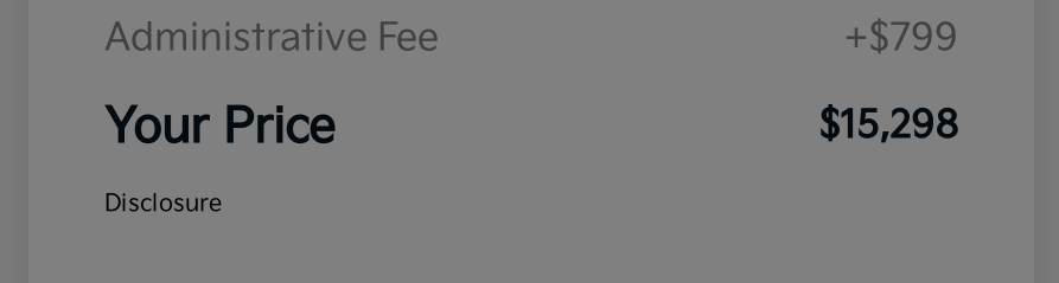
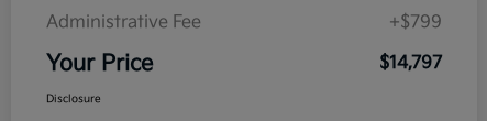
- $15,298
+ $14,797
